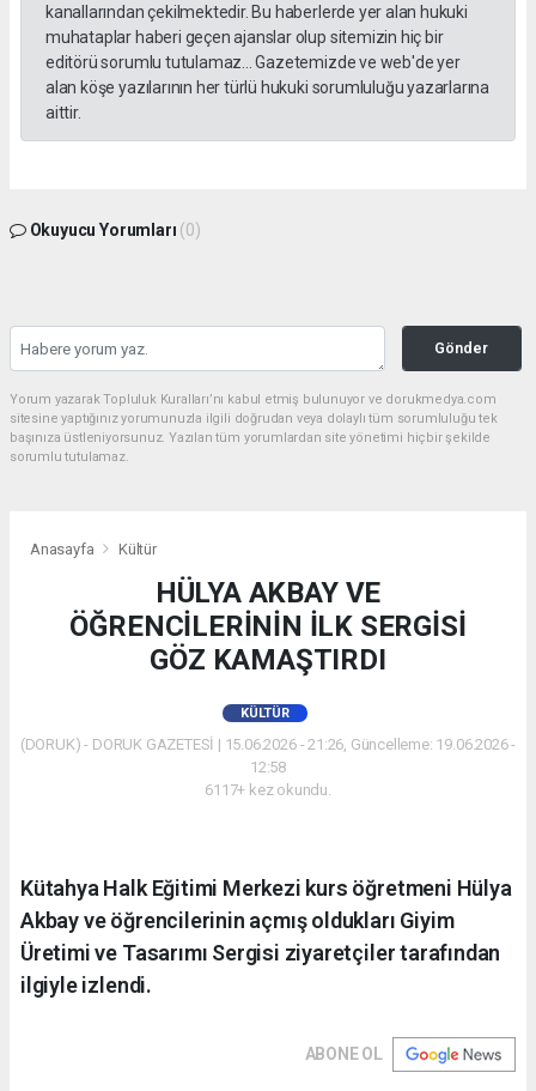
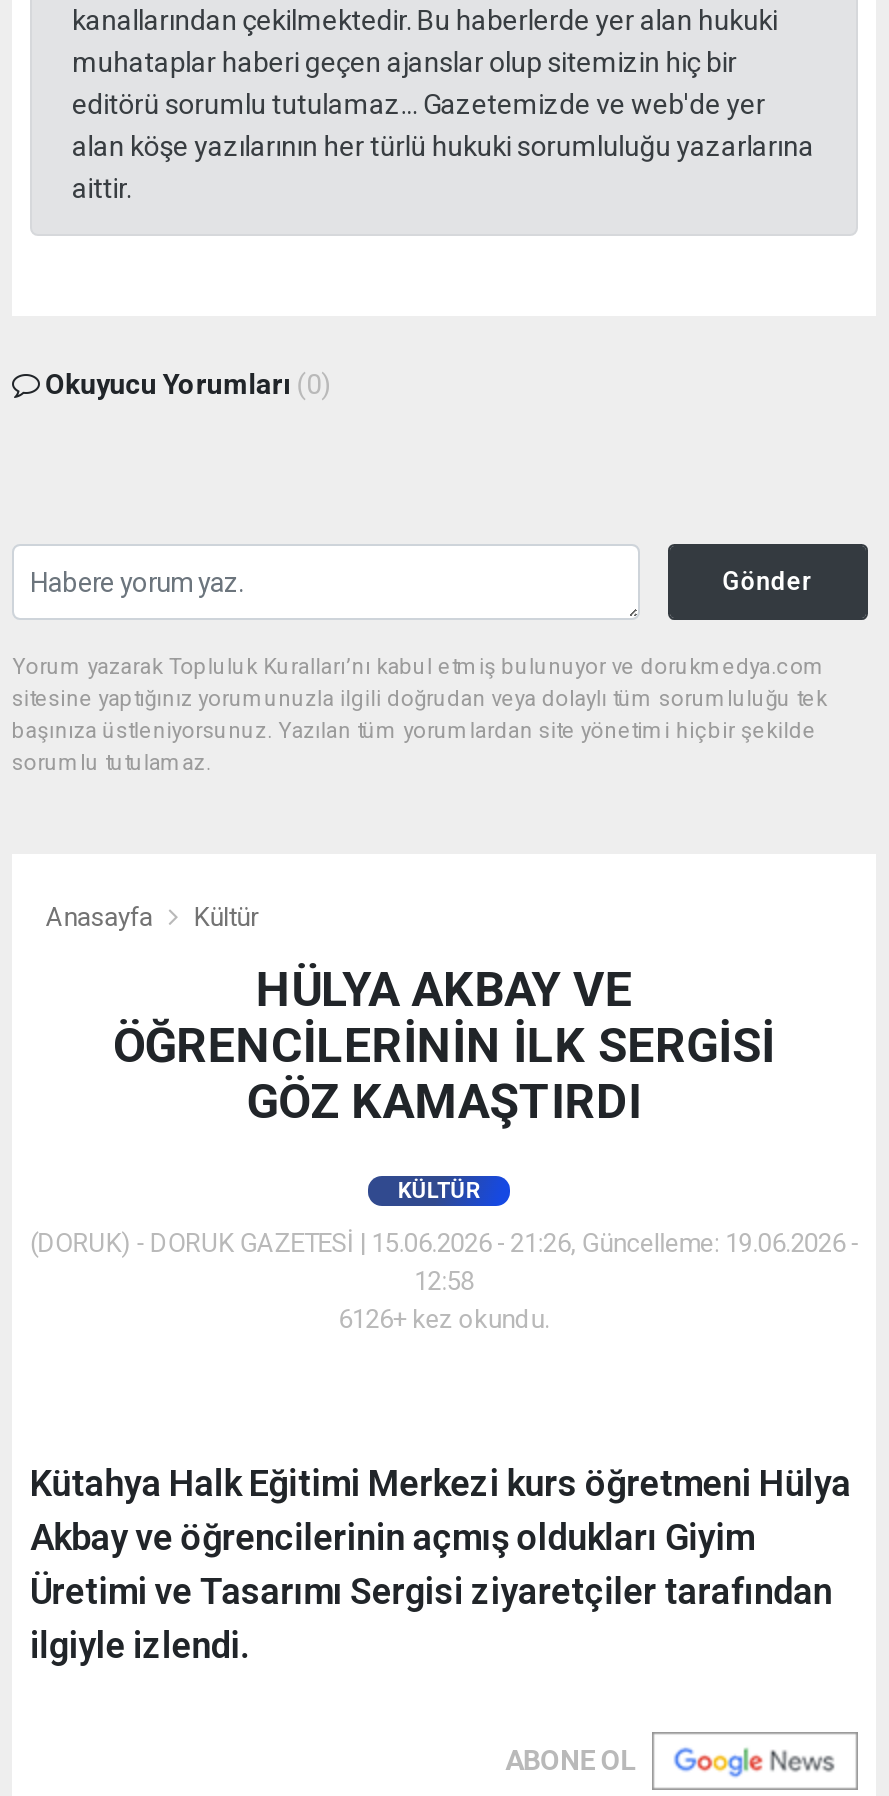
- 6117+ kez okundu.
+ 6126+ kez okundu.
